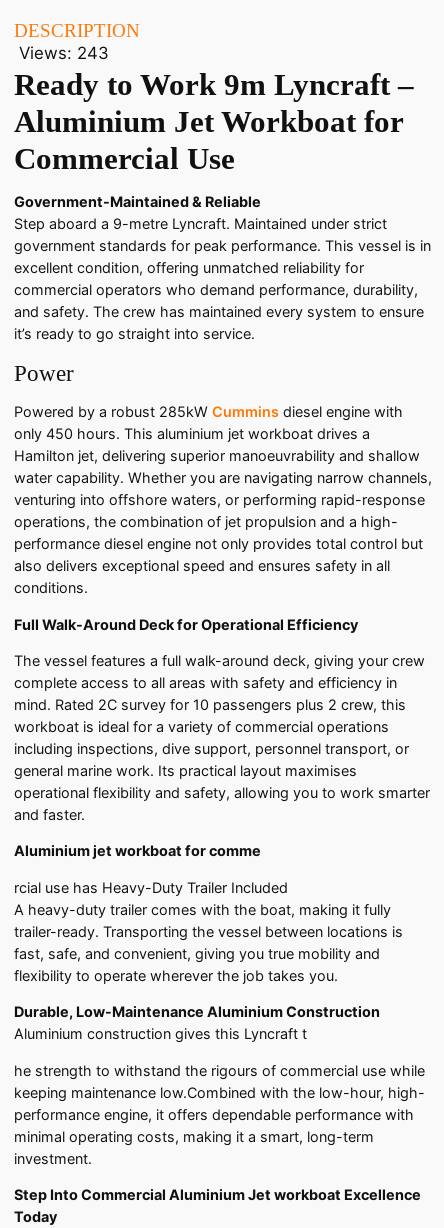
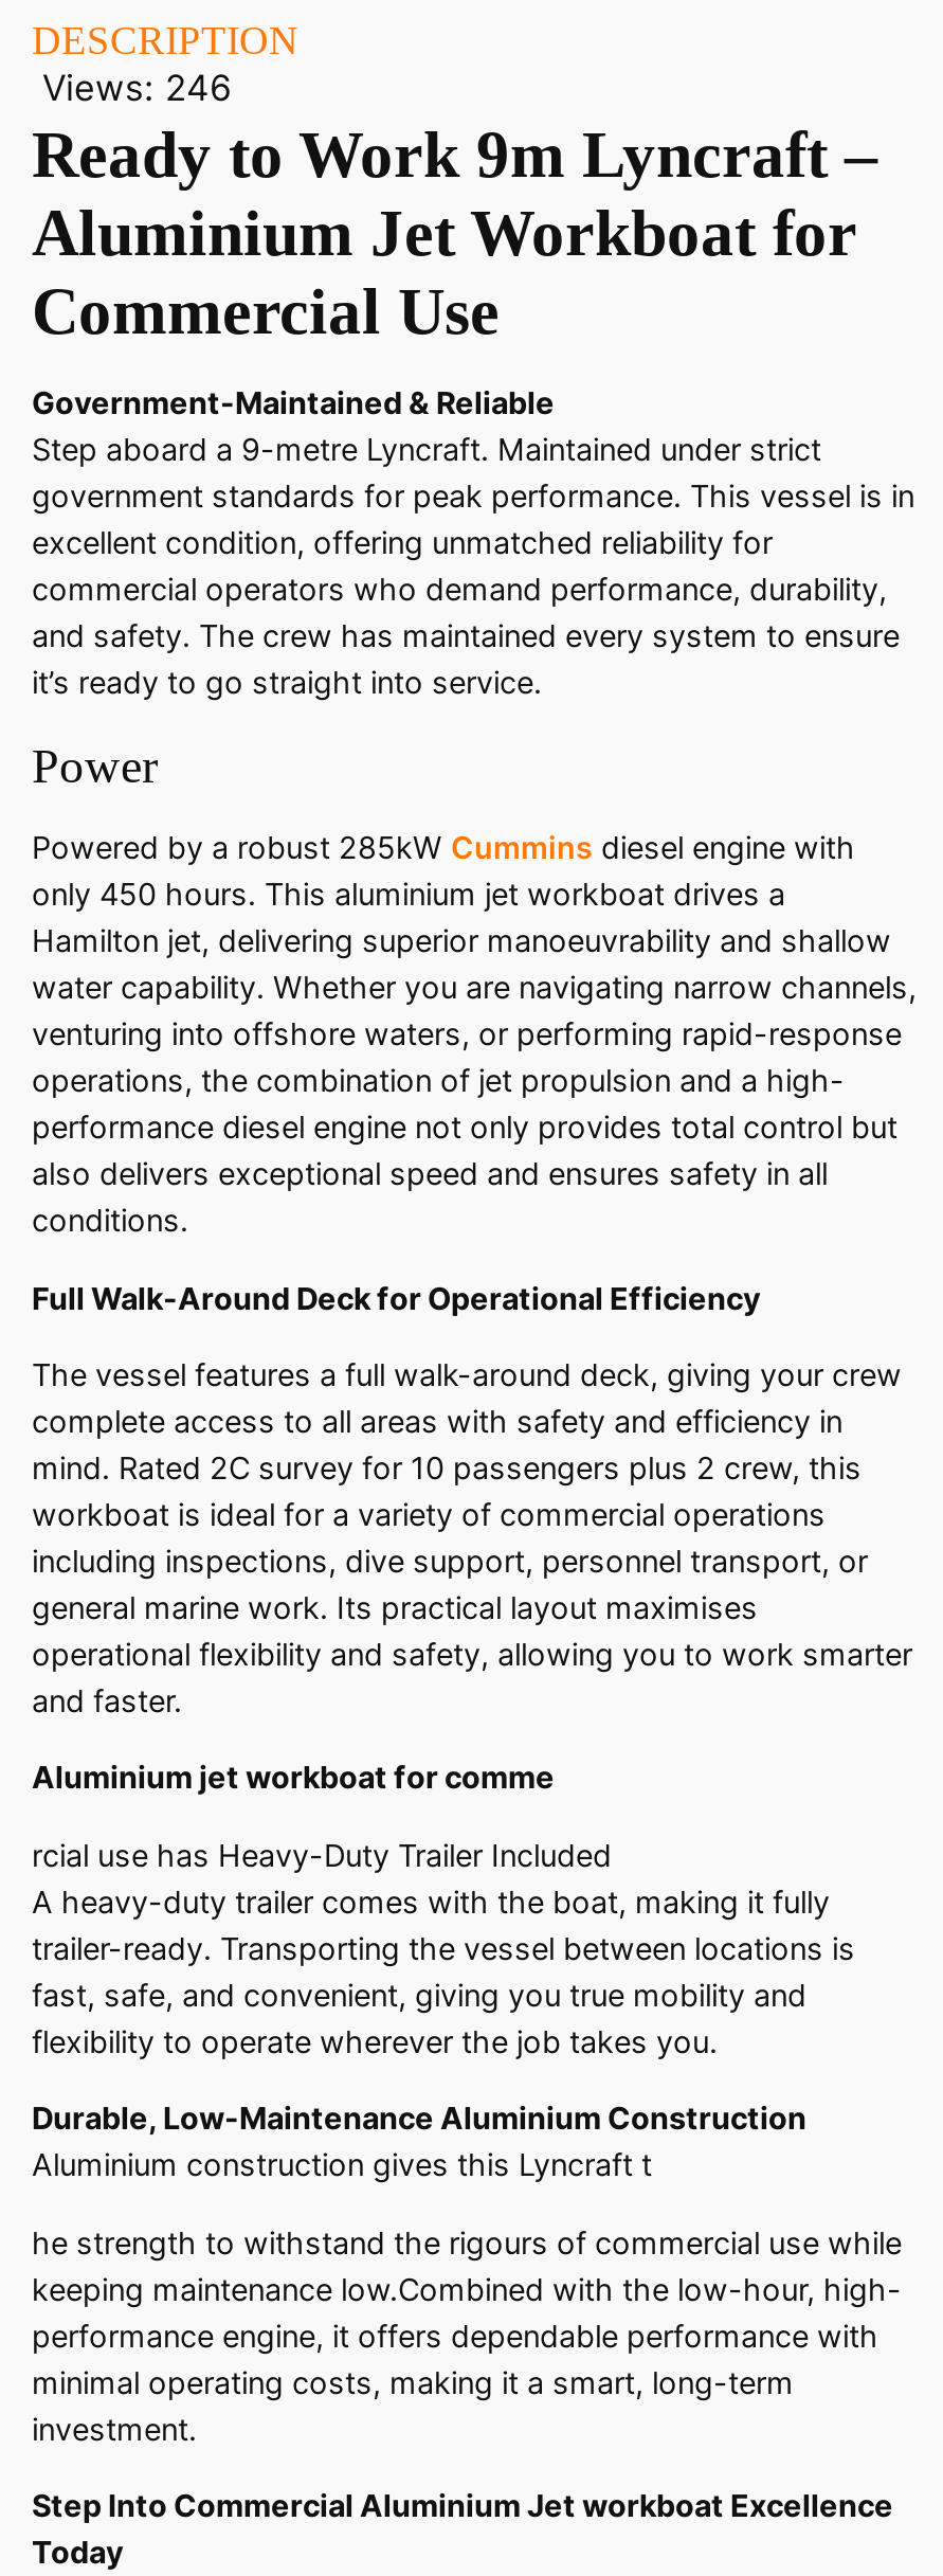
- Views: 243
+ Views: 246
